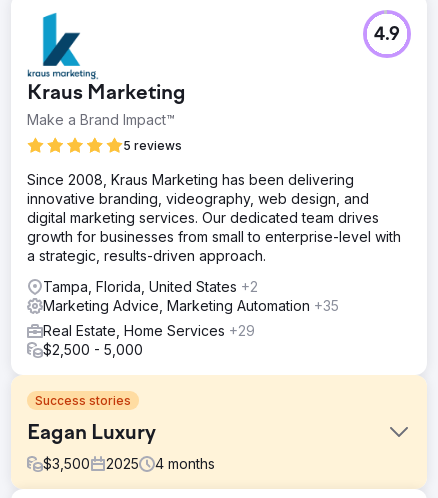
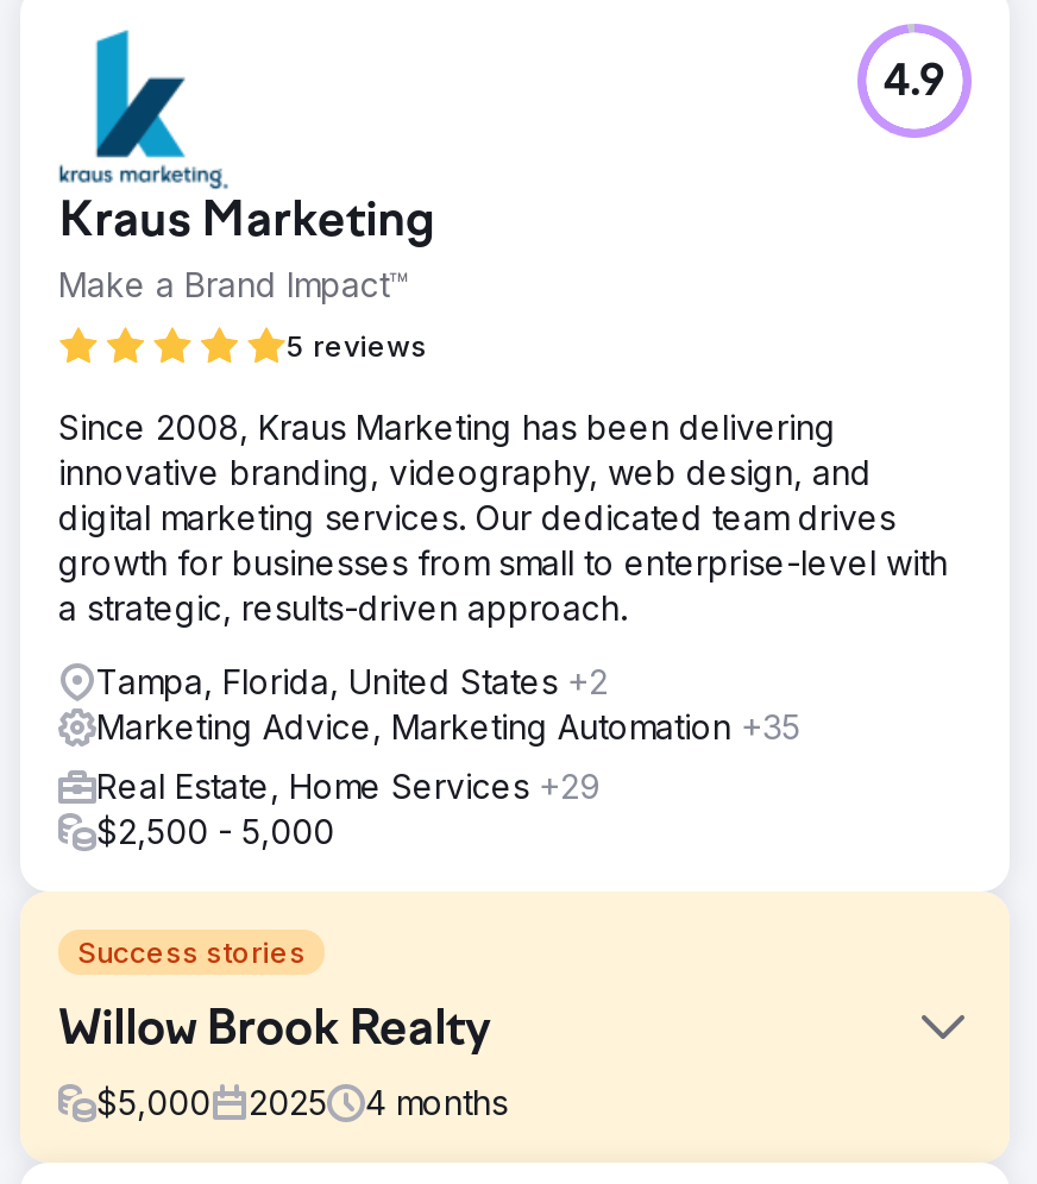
- Eagan Luxury
+ Willow Brook Realty

- $3,500 2025 4 months
+ $5,000 2025 4 months
